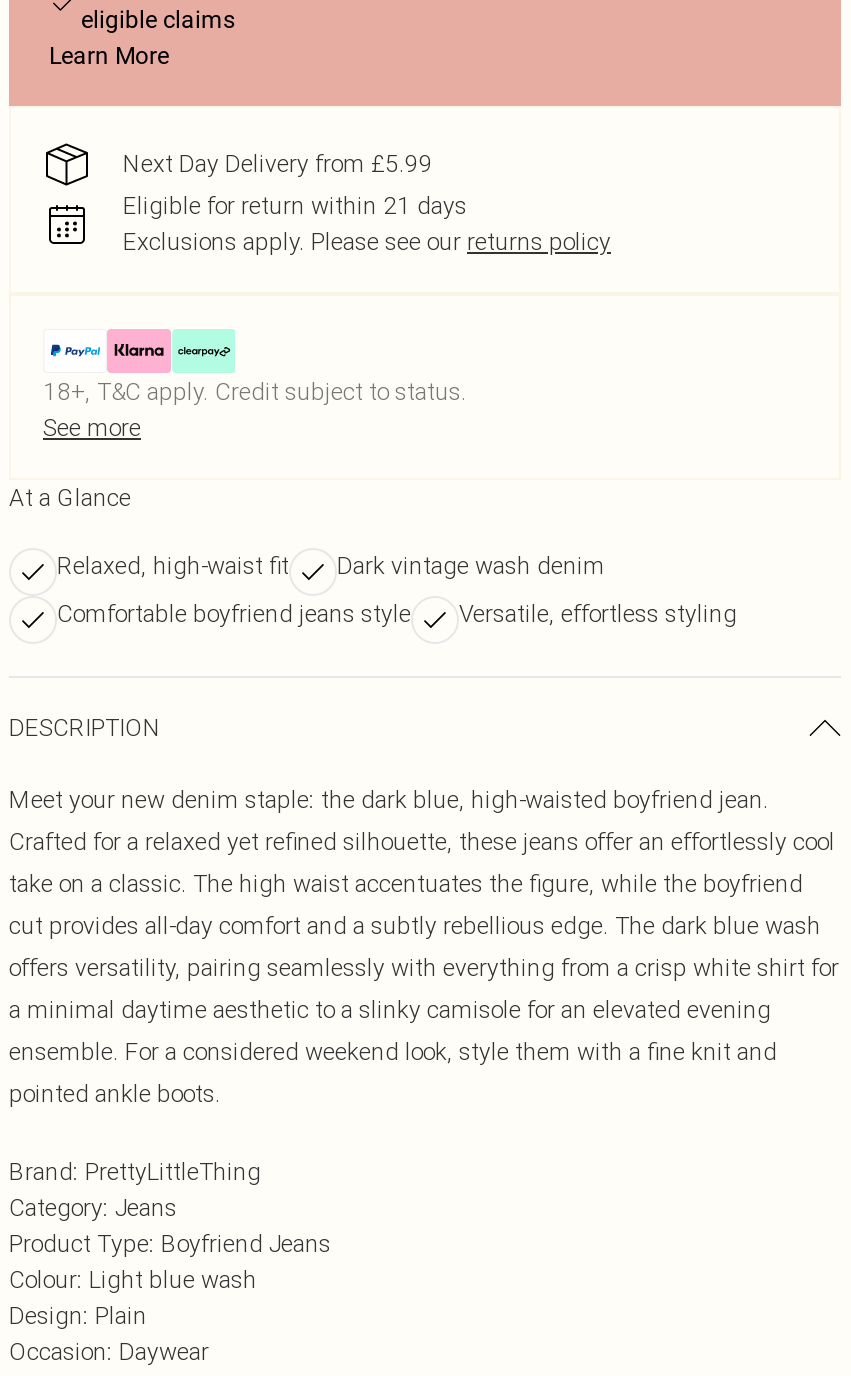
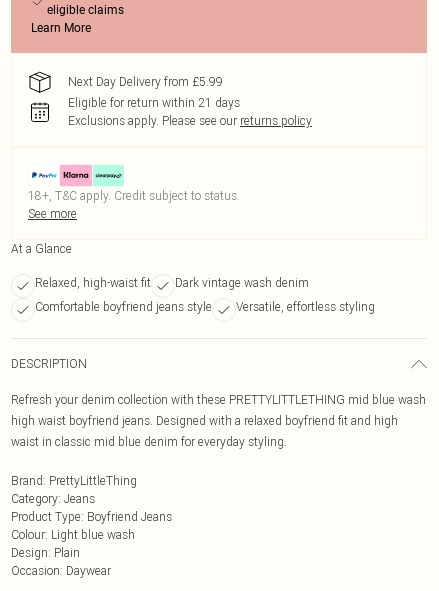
- Meet your new denim staple: the dark blue, high-waisted boyfriend jean.
- Crafted for a relaxed yet refined silhouette, these jeans offer an effortlessly cool
- take on a classic. The high waist accentuates the figure, while the boyfriend
- cut provides all-day comfort and a subtly rebellious edge. The dark blue wash
- offers versatility, pairing seamlessly with everything from a crisp white shirt for
- a minimal daytime aesthetic to a slinky camisole for an elevated evening
- ensemble. For a considered weekend look, style them with a fine knit and
- pointed ankle boots.
+ Refresh your denim collection with these PRETTYLITTLETHING mid blue wash
+ high waist boyfriend jeans. Designed with a relaxed boyfriend fit and high
+ waist in classic mid blue denim for everyday styling.
